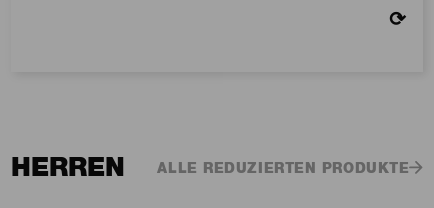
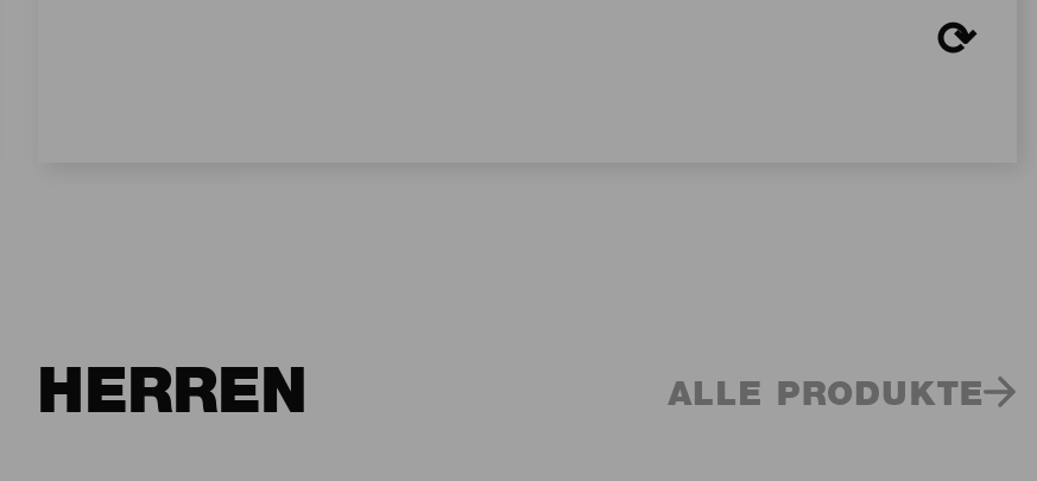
- ALLE REDUZIERTEN PRODUKTE
+ ALLE PRODUKTE
